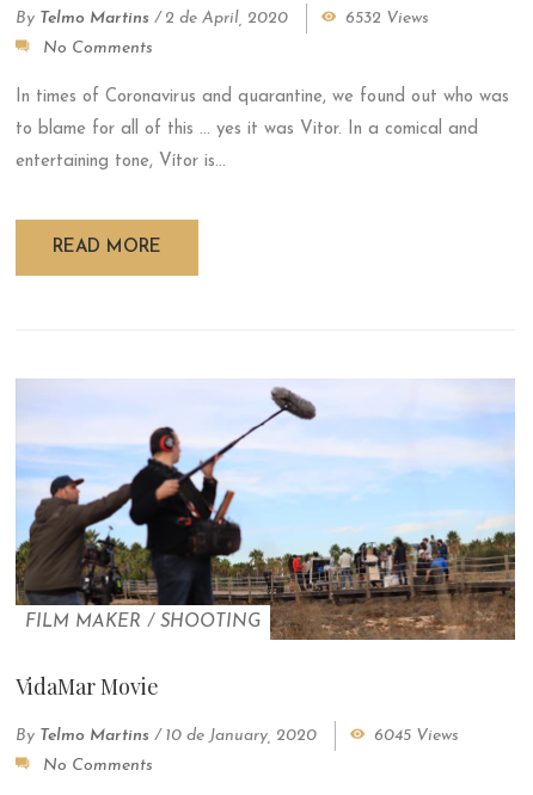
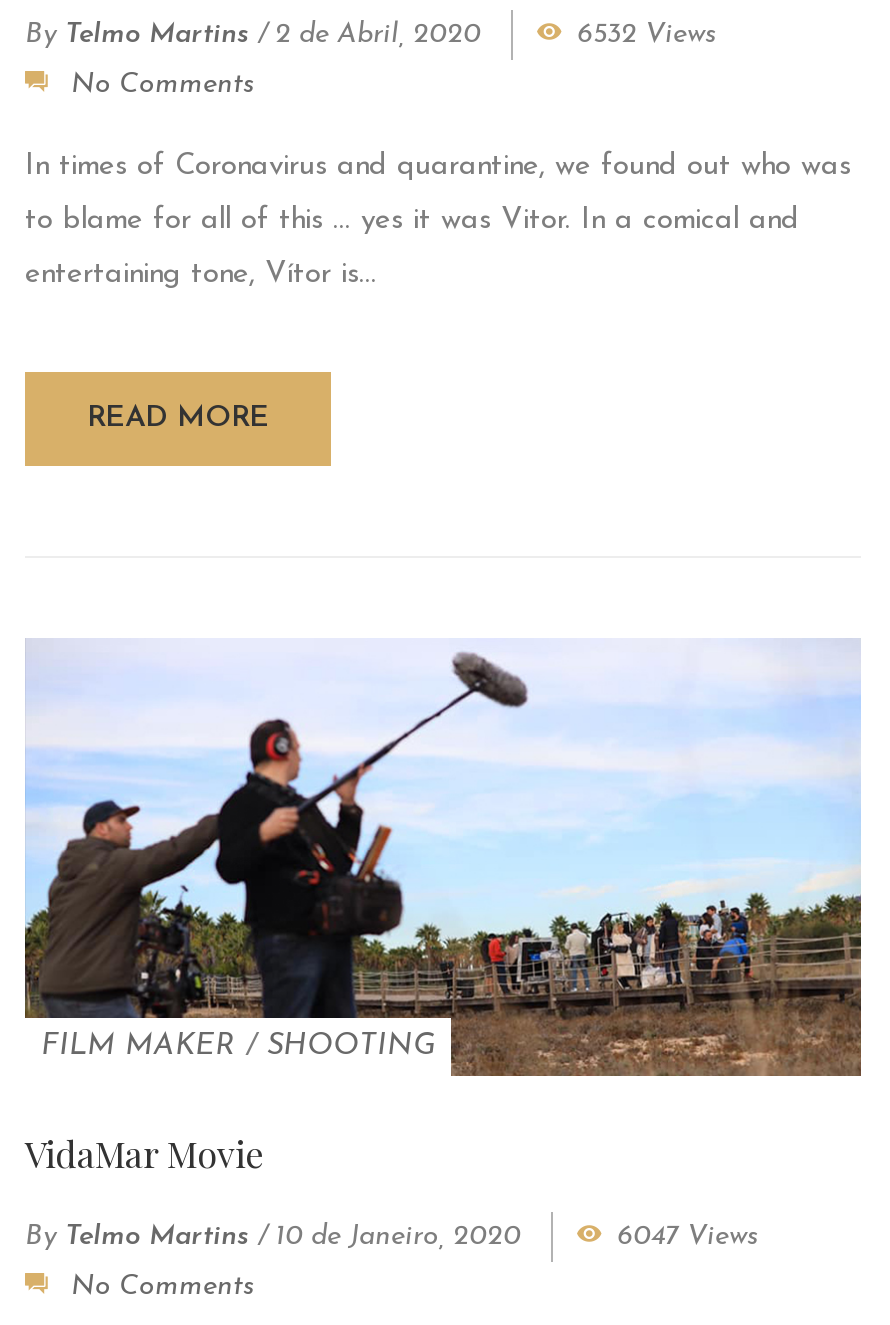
- By Telmo Martins / 2 de April, 2020
+ By Telmo Martins / 2 de Abril, 2020

- By Telmo Martins / 10 de January, 2020
+ By Telmo Martins / 10 de Janeiro, 2020

- 6045 Views
+ 6047 Views
